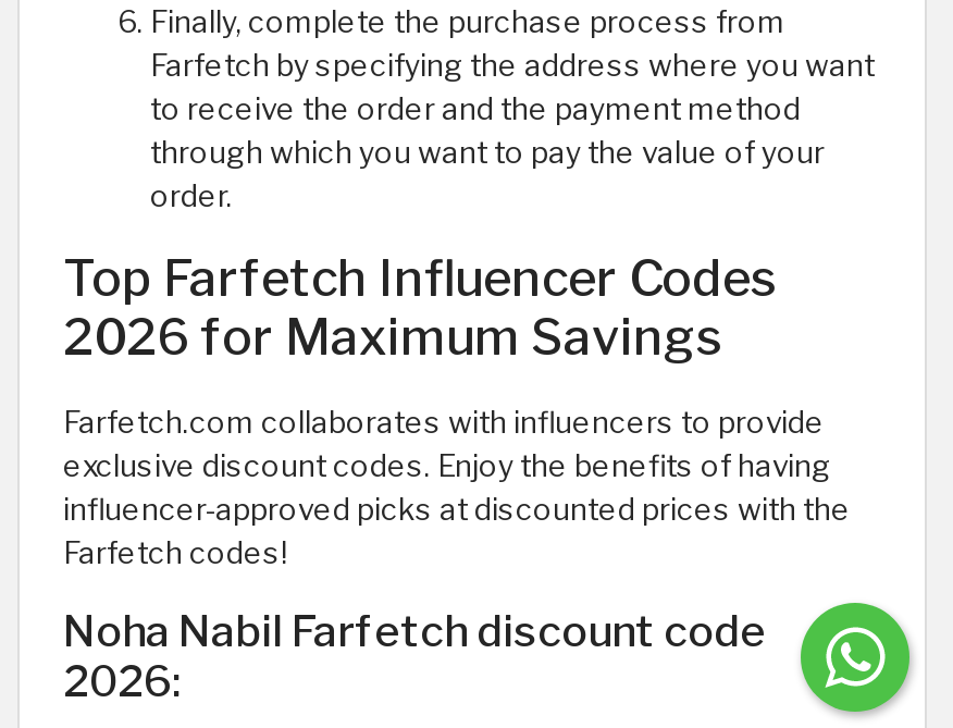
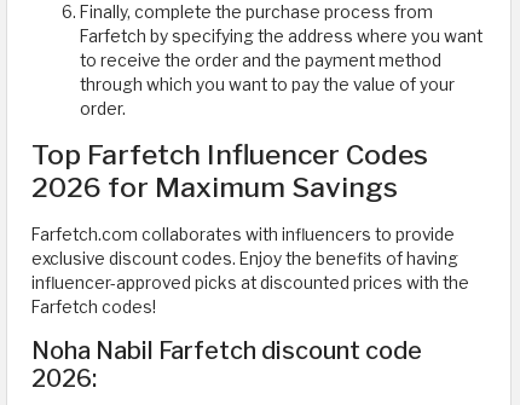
- [image]
